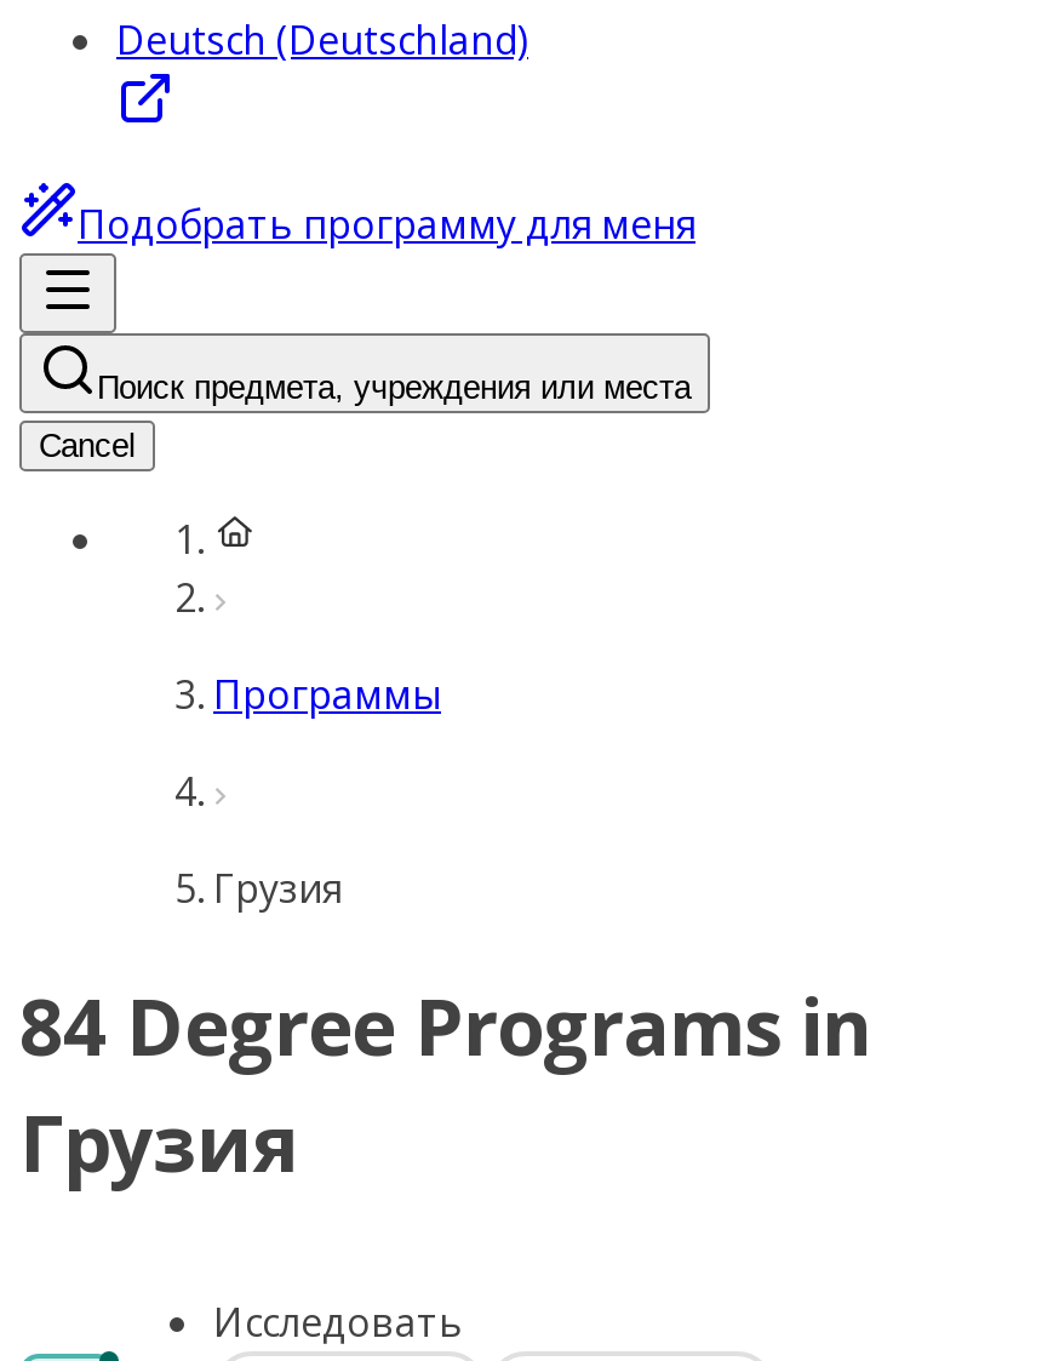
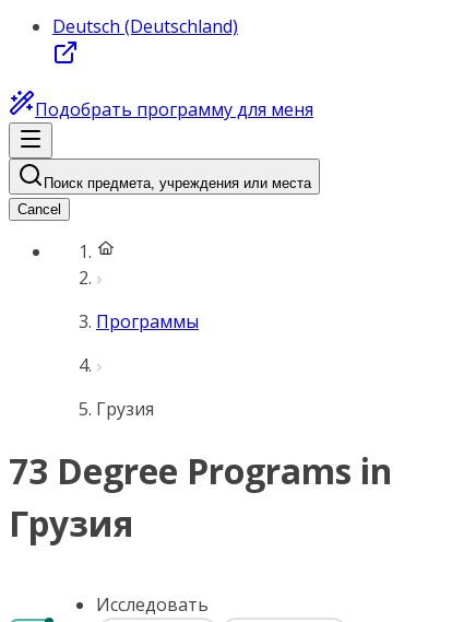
- 84 Degree Programs in
+ 73 Degree Programs in
